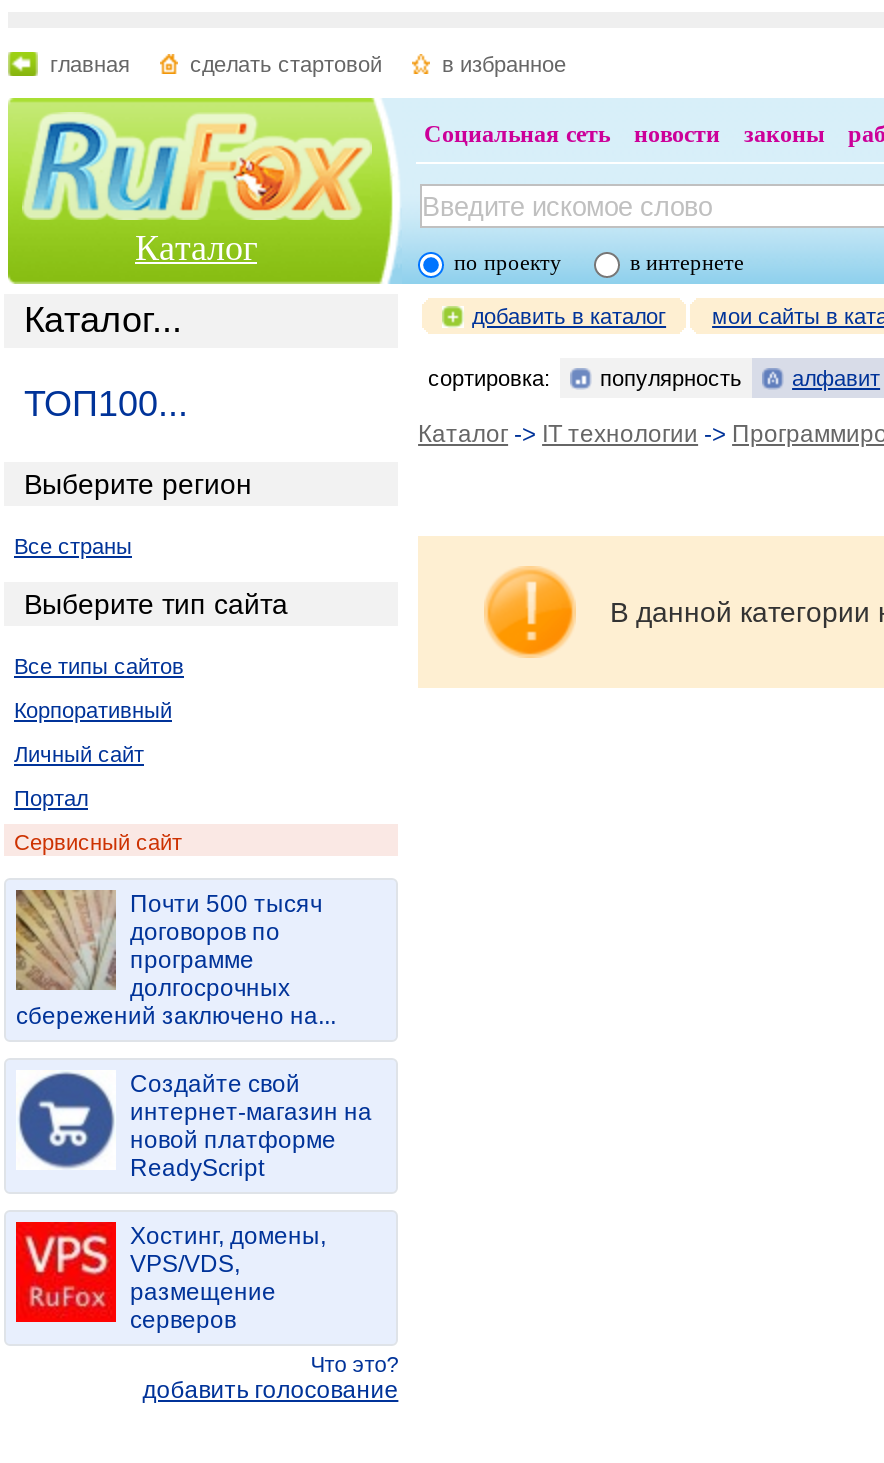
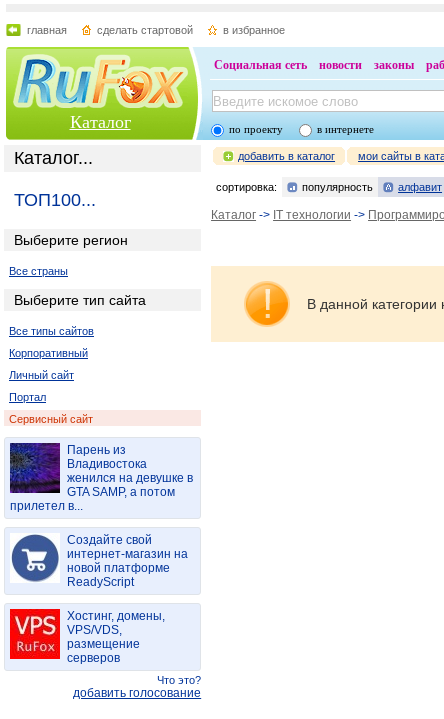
- [image]
- Почти 500 тысяч
- договоров по
- программе
- долгосрочных
- сбережений заключено на...
+ [image]
+ Парень из
+ Владивостока
+ женился на девушке в
+ GTA SAMP, а потом
+ прилетел в...
